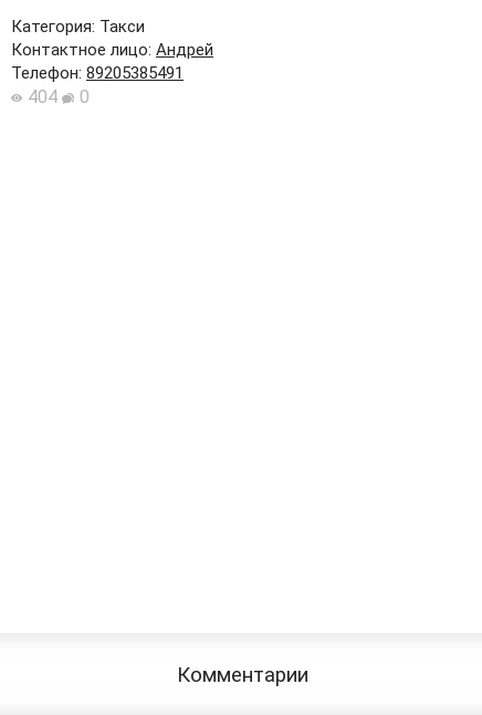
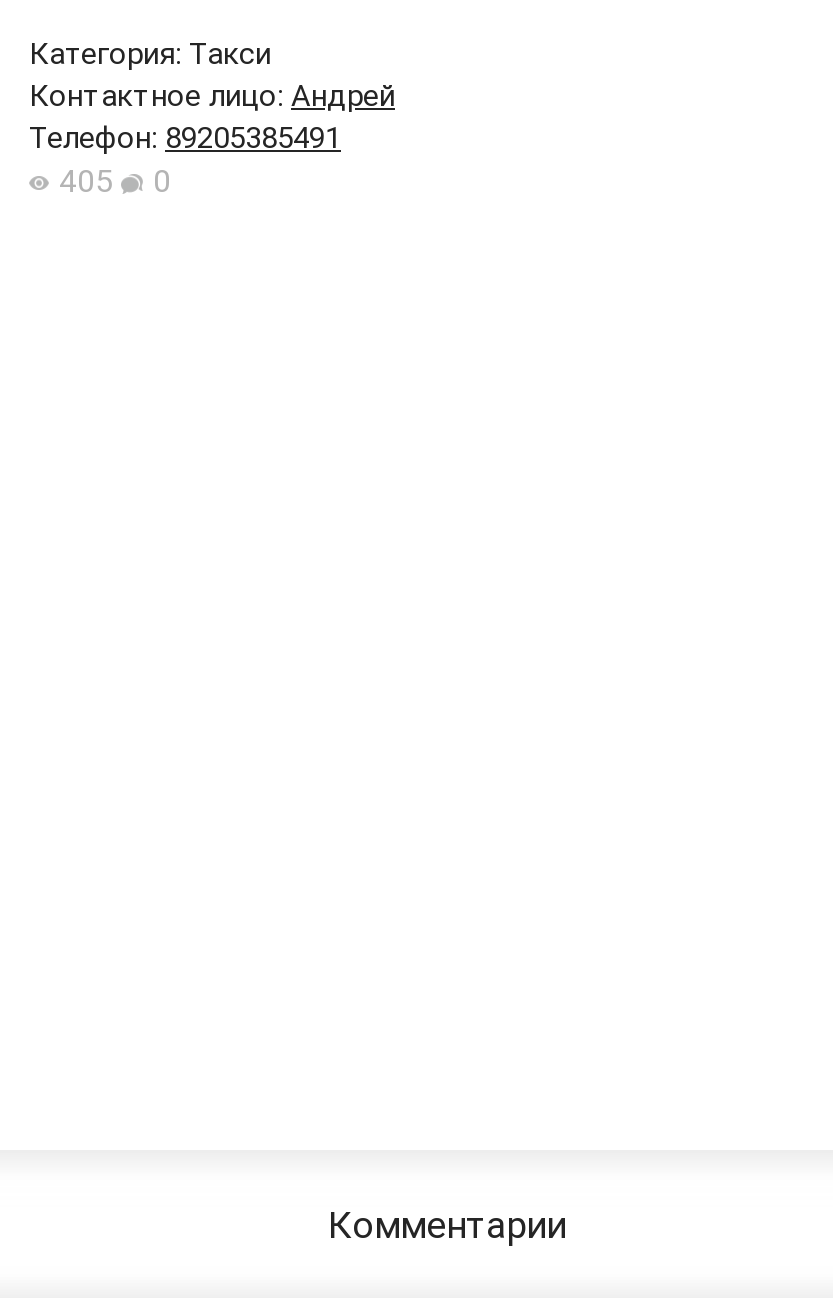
- 404 0
+ 405 0
